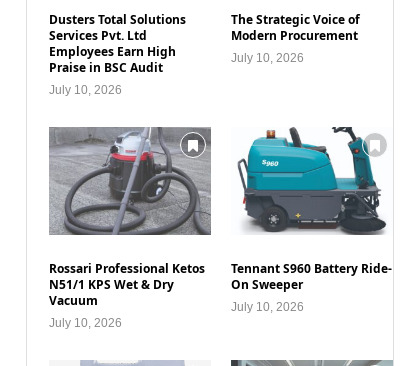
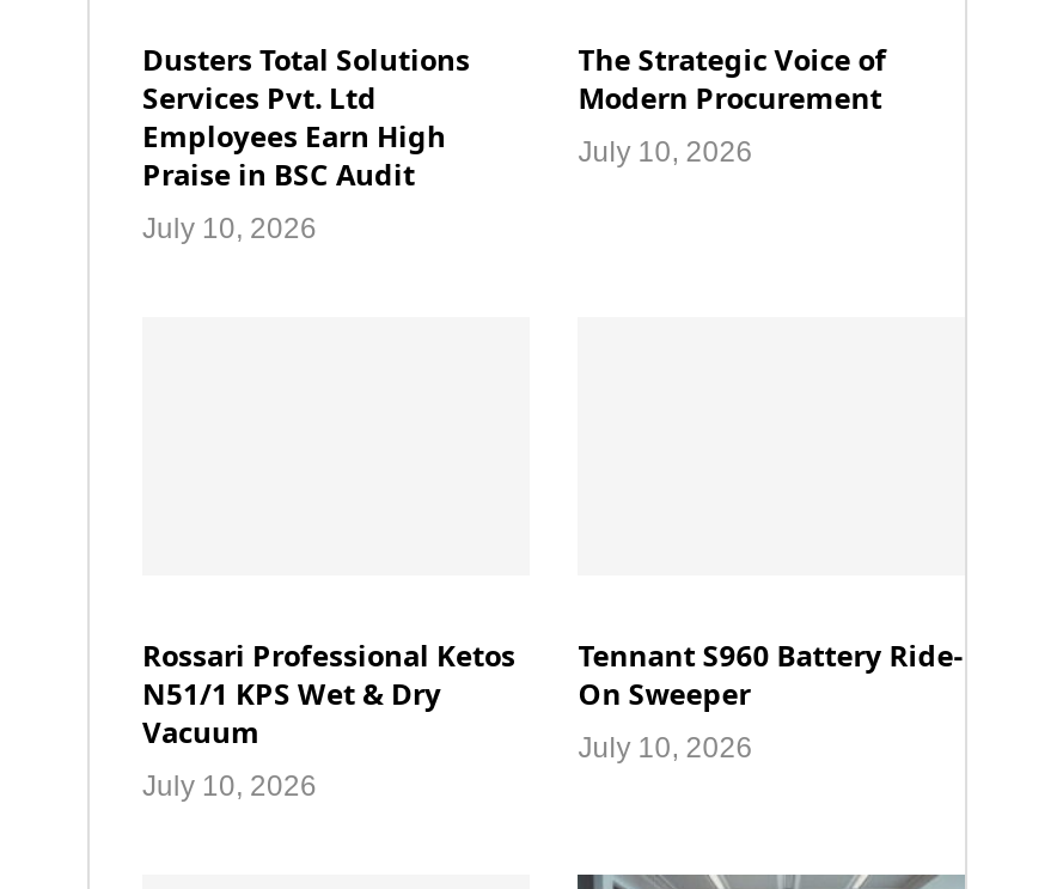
- [image]

- [image]
